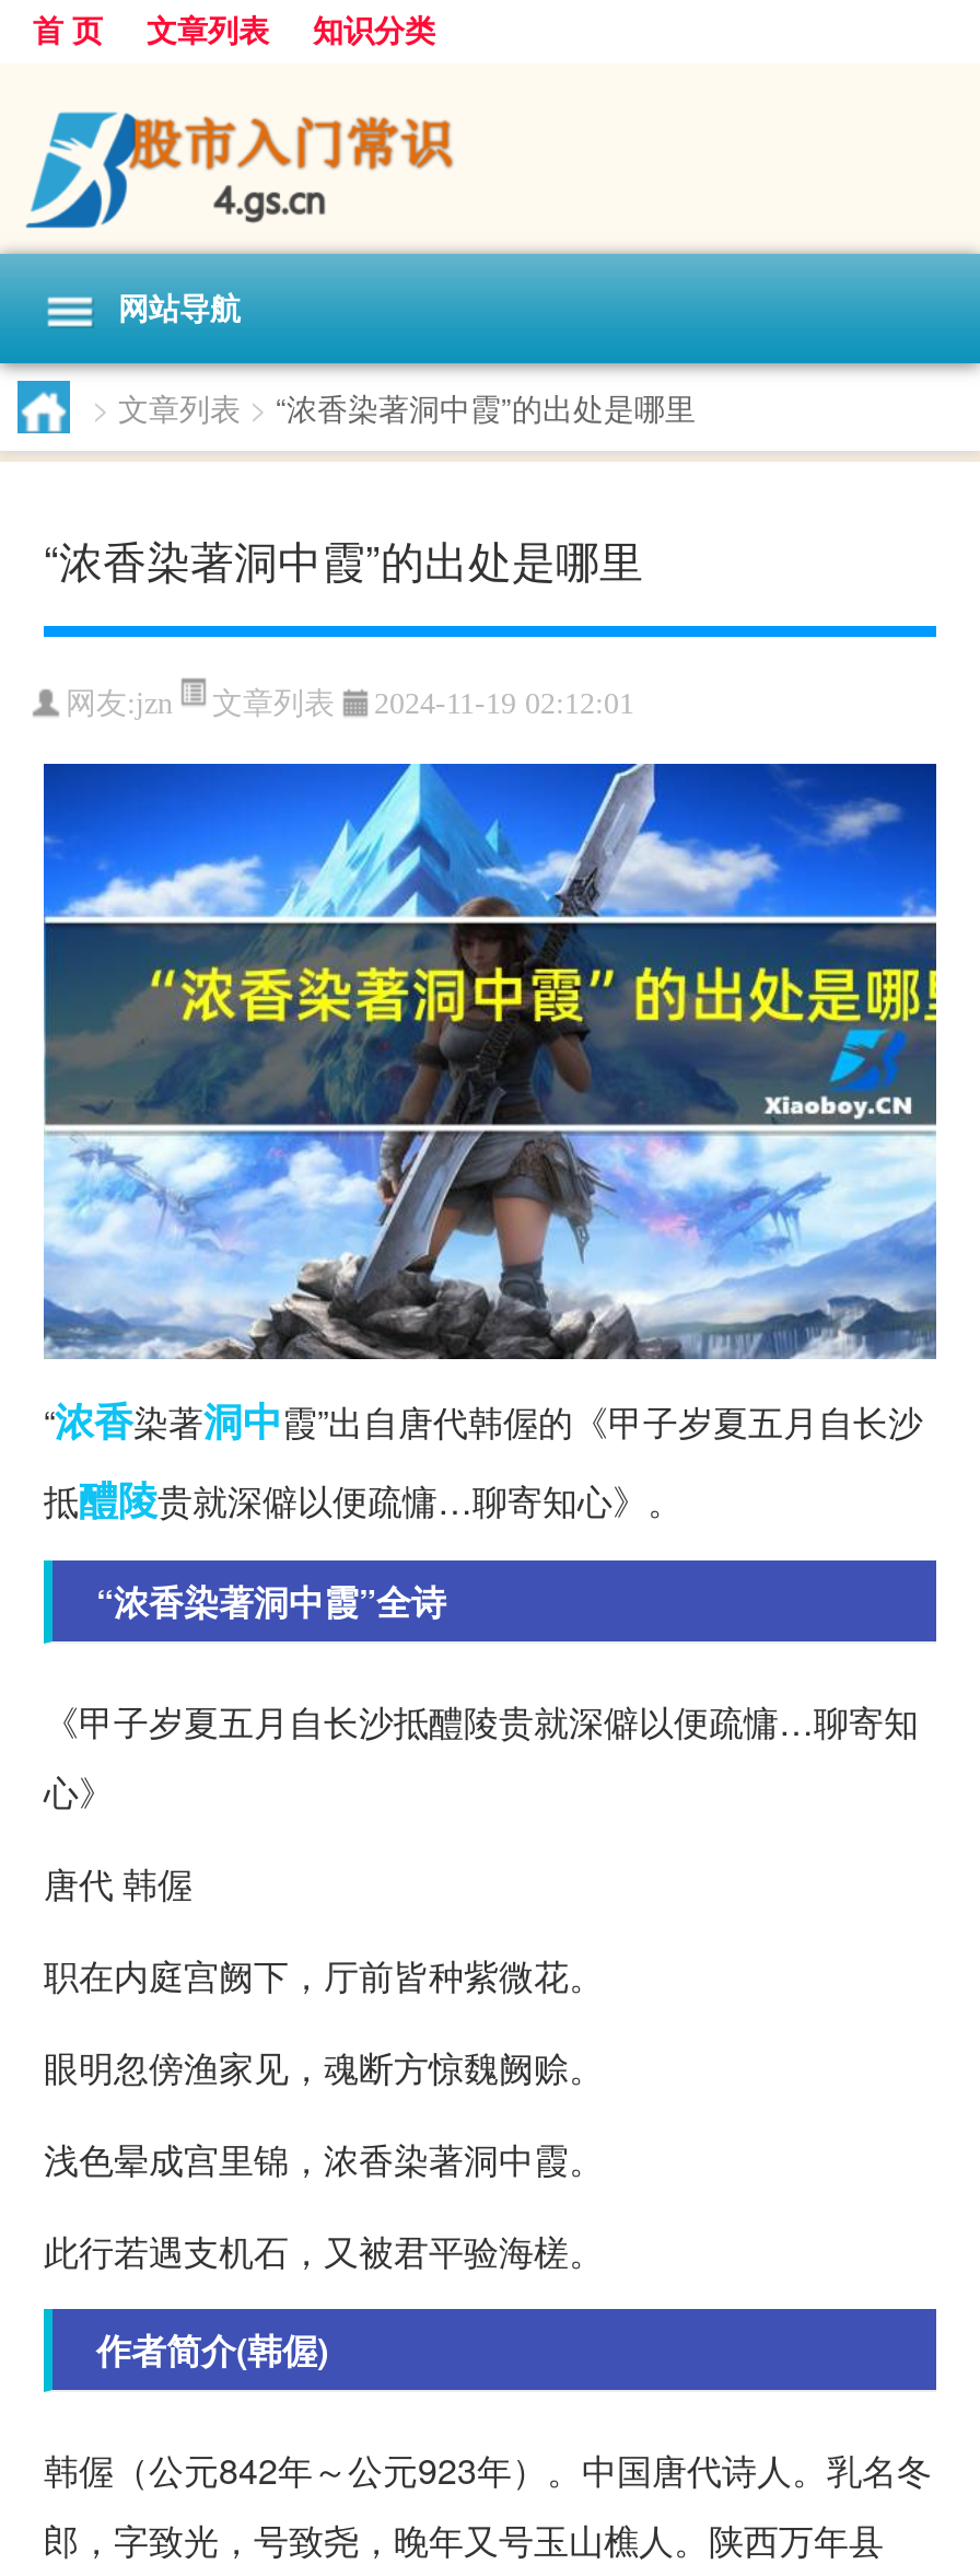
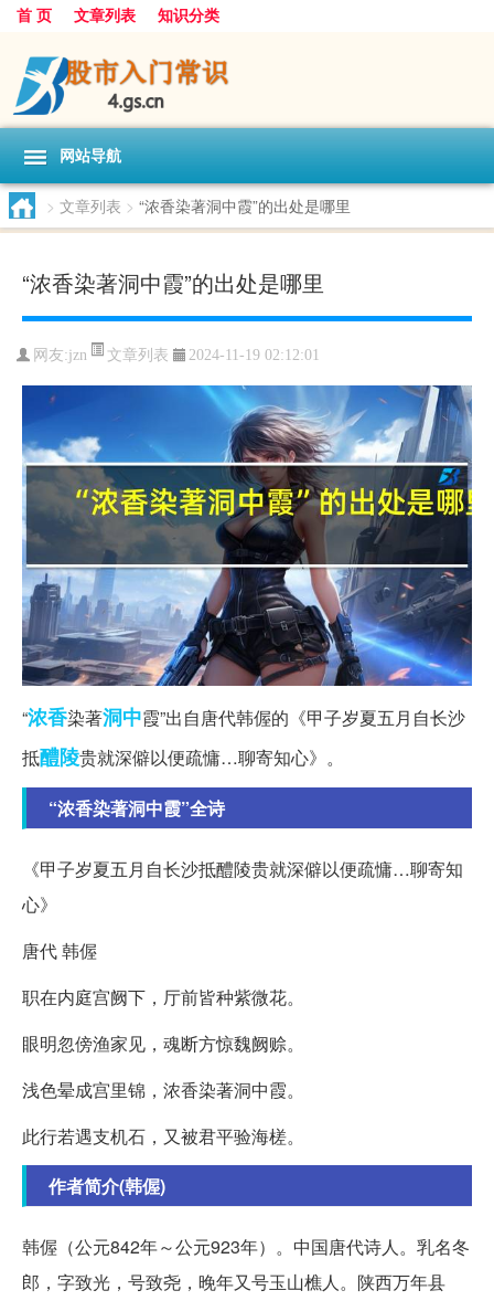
- [image]
+ [image]
